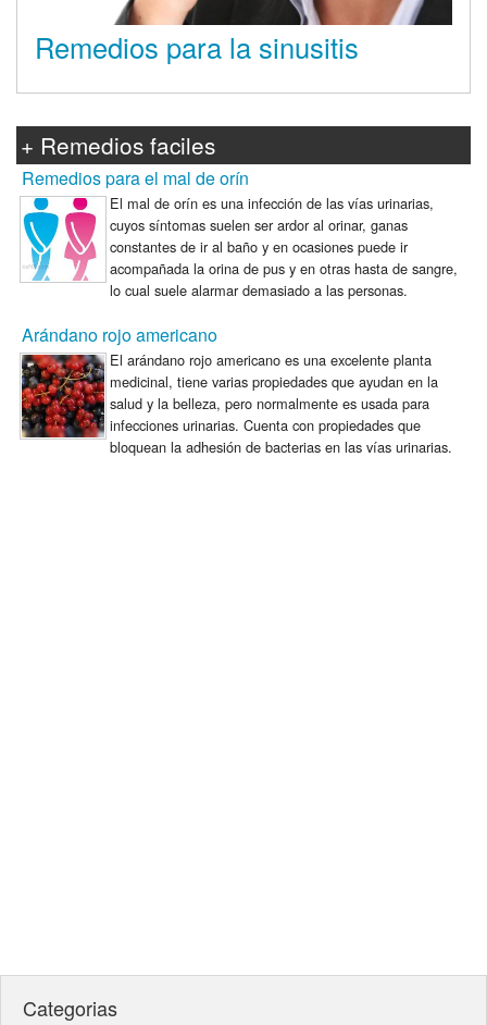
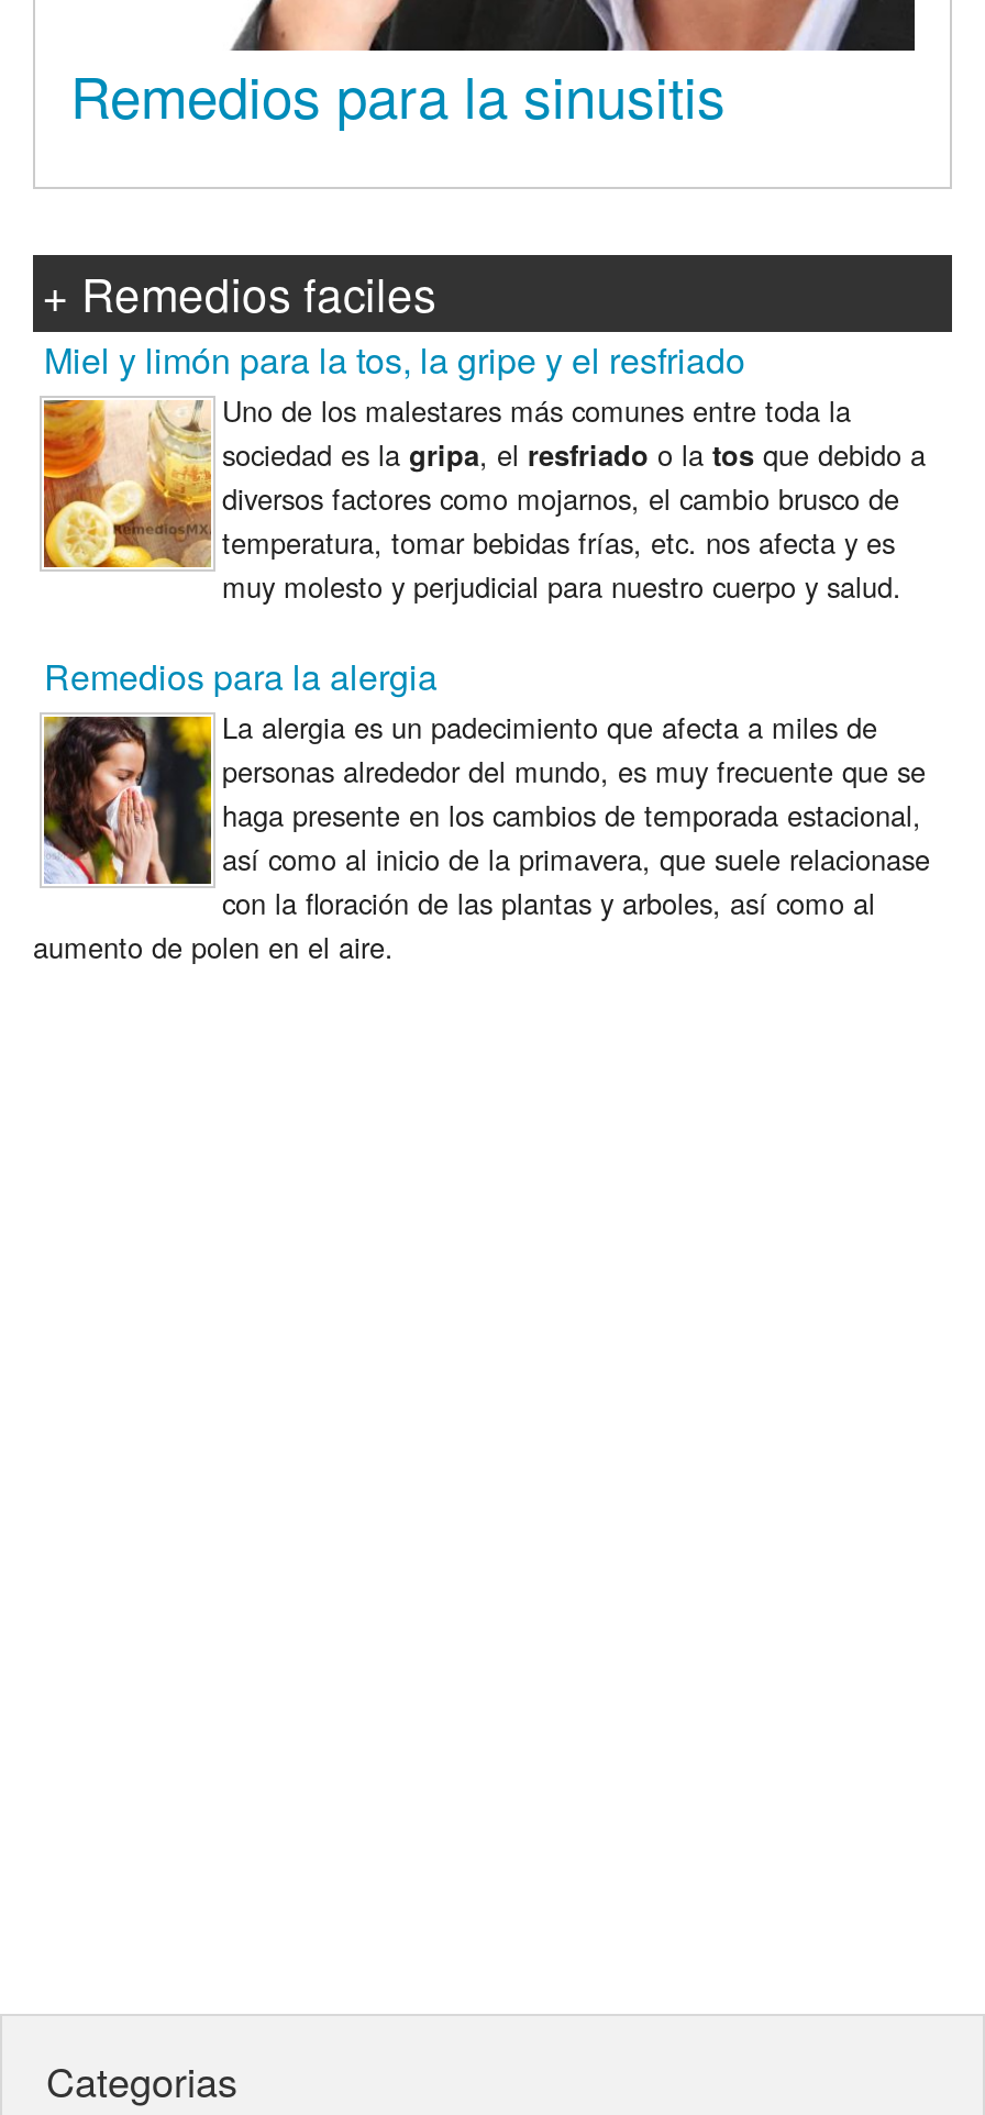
- [image]
- Remedios para el mal de orín
- El mal de orín es una infección de las vías urinarias,
- cuyos síntomas suelen ser ardor al orinar, ganas
- constantes de ir al baño y en ocasiones puede ir
- acompañada la orina de pus y en otras hasta de sangre,
- lo cual suele alarmar demasiado a las personas.
+ [image]
+ Miel y limón para la tos, la gripe y el resfriado
+ Uno de los malestares más comunes entre toda la
+ sociedad es la gripa, el resfriado o la tos que debido a
+ diversos factores como mojarnos, el cambio brusco de
+ temperatura, tomar bebidas frías, etc. nos afecta y es
+ muy molesto y perjudicial para nuestro cuerpo y salud.

- [image]
- Arándano rojo americano
- El arándano rojo americano es una excelente planta
- medicinal, tiene varias propiedades que ayudan en la
- salud y la belleza, pero normalmente es usada para
- infecciones urinarias. Cuenta con propiedades que
- bloquean la adhesión de bacterias en las vías urinarias.
+ [image]
+ Remedios para la alergia
+ La alergia es un padecimiento que afecta a miles de
+ personas alrededor del mundo, es muy frecuente que se
+ haga presente en los cambios de temporada estacional,
+ así como al inicio de la primavera, que suele relacionase
+ con la floración de las plantas y arboles, así como al
+ aumento de polen en el aire.
